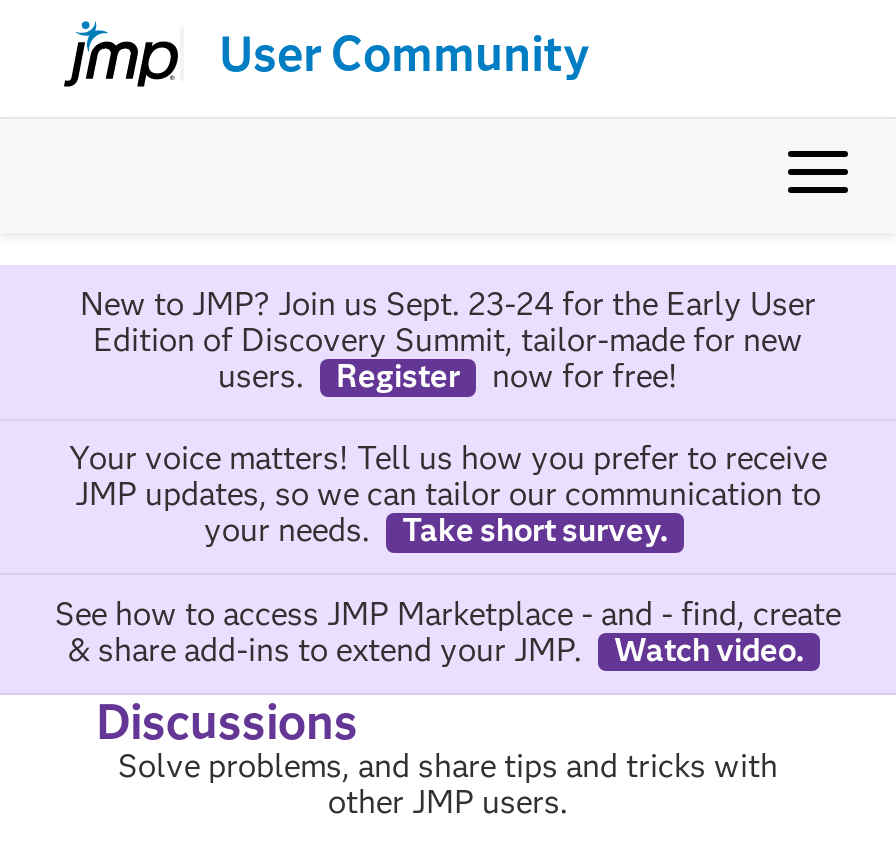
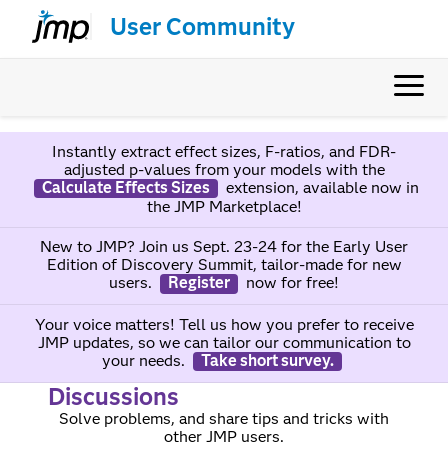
+ Instantly extract effect sizes, F-ratios, and FDR-
+ adjusted p-values from your models with the
+ Calculate Effects Sizes
+ extension, available now in
+ the JMP Marketplace!

moved down: New to JMP? Join us Sept. 23-24 for the Early User | Edition of Discovery Summit, tailor-made for new | users. | ... | your needs. | Take short survey.

- See how to access JMP Marketplace - and - find, create
- & share add-ins to extend your JMP.
- Watch video.
